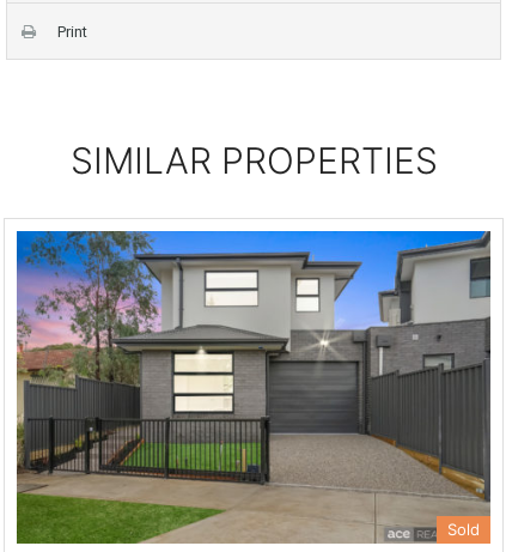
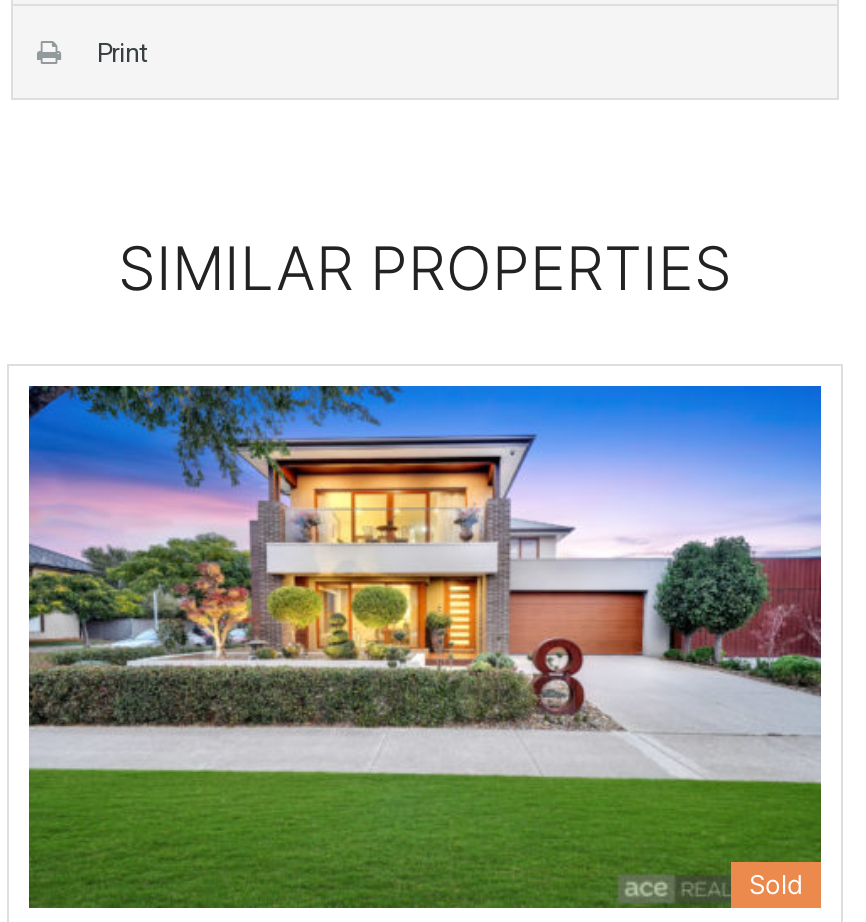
- [image]
+ [image]
